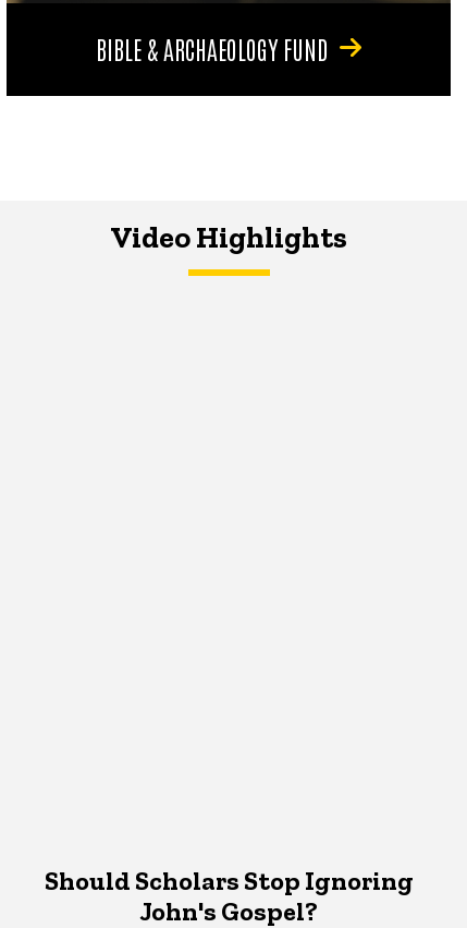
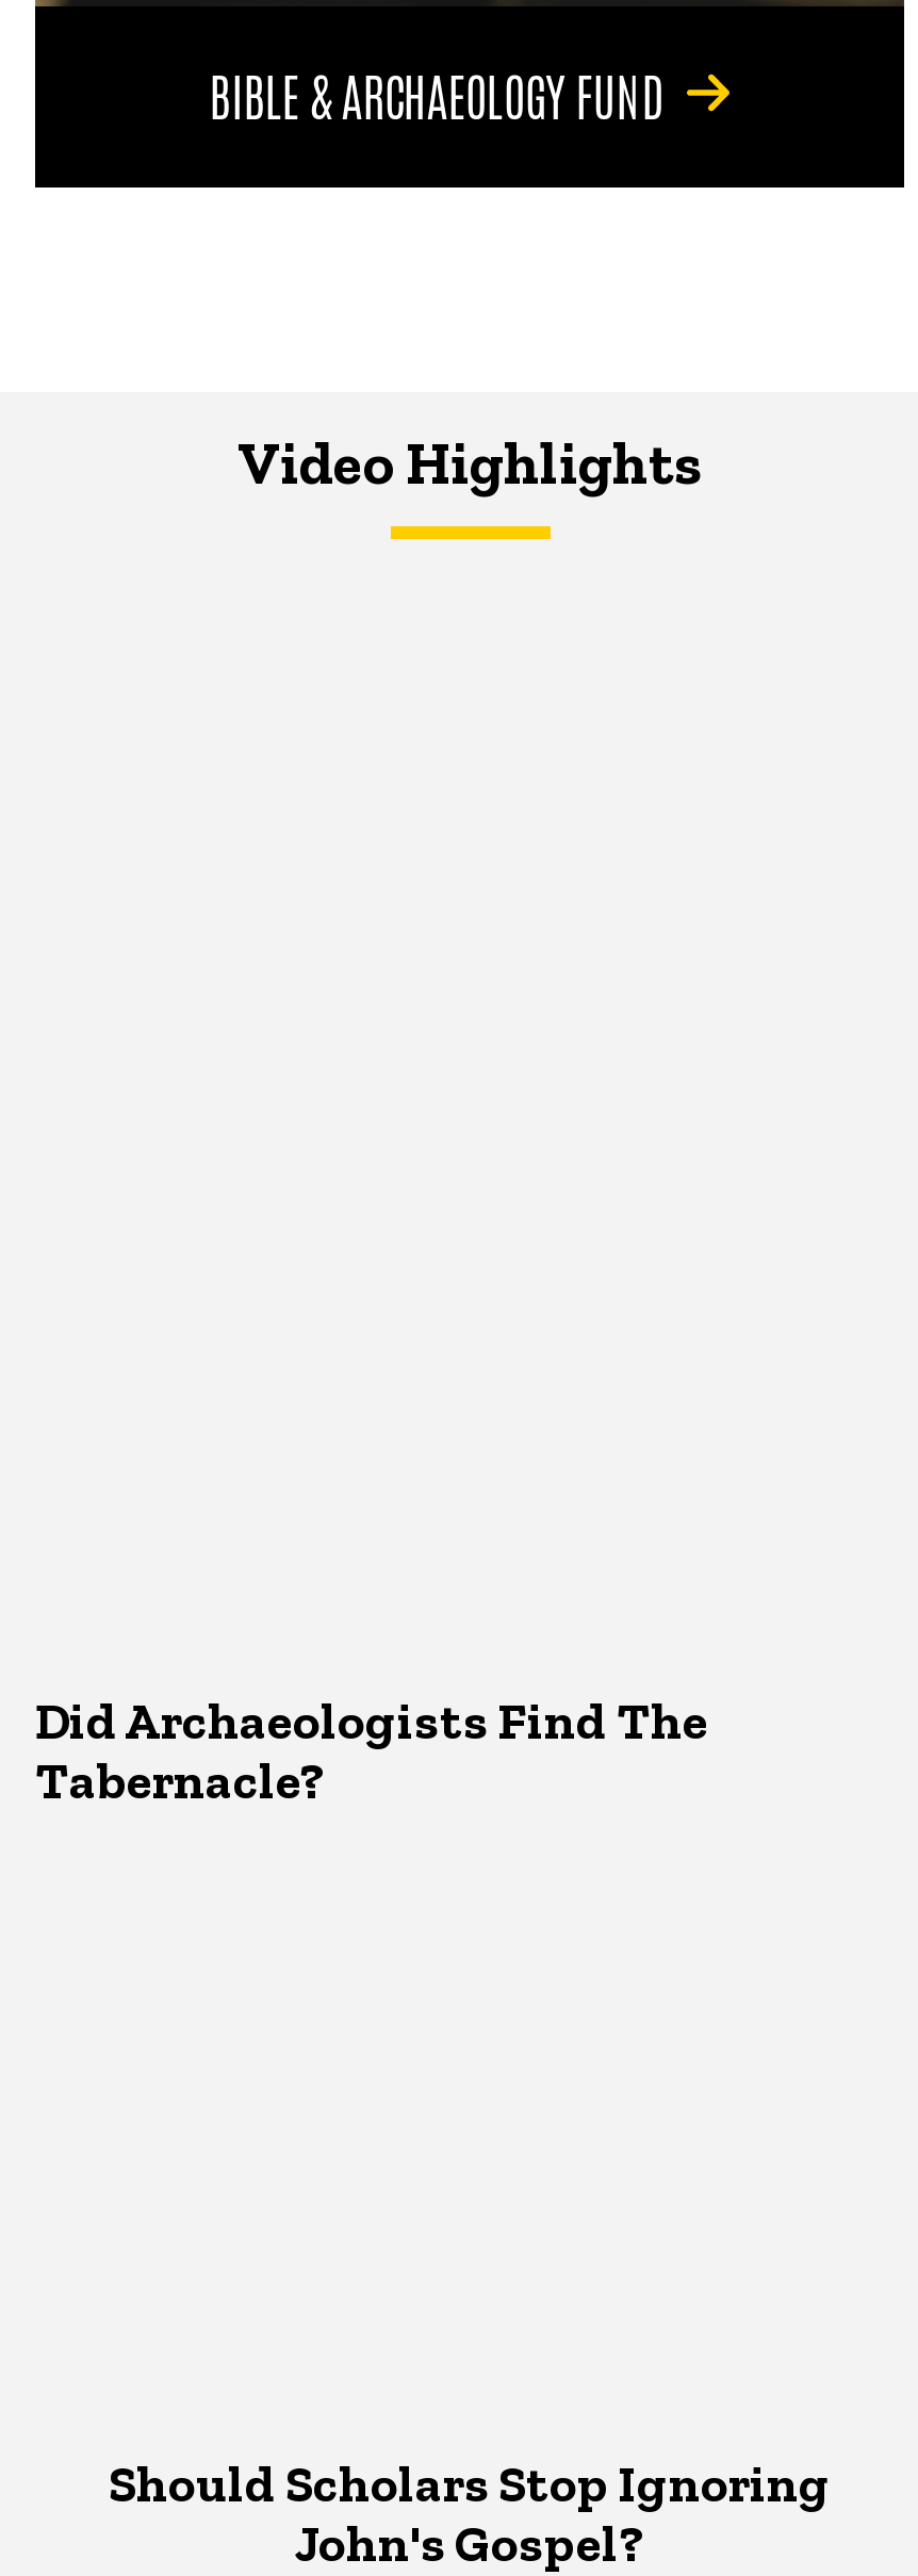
+ Did Archaeologists Find The
+ Tabernacle?
